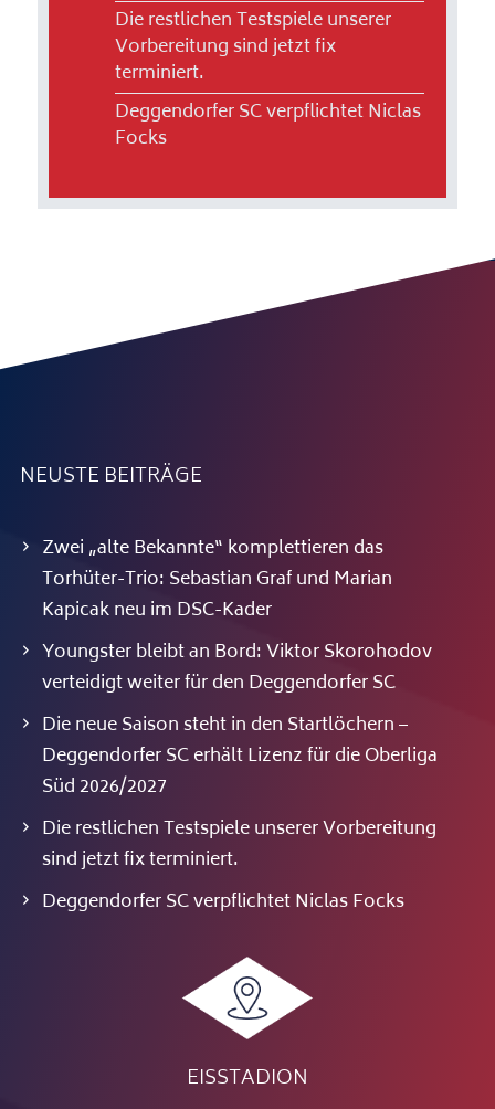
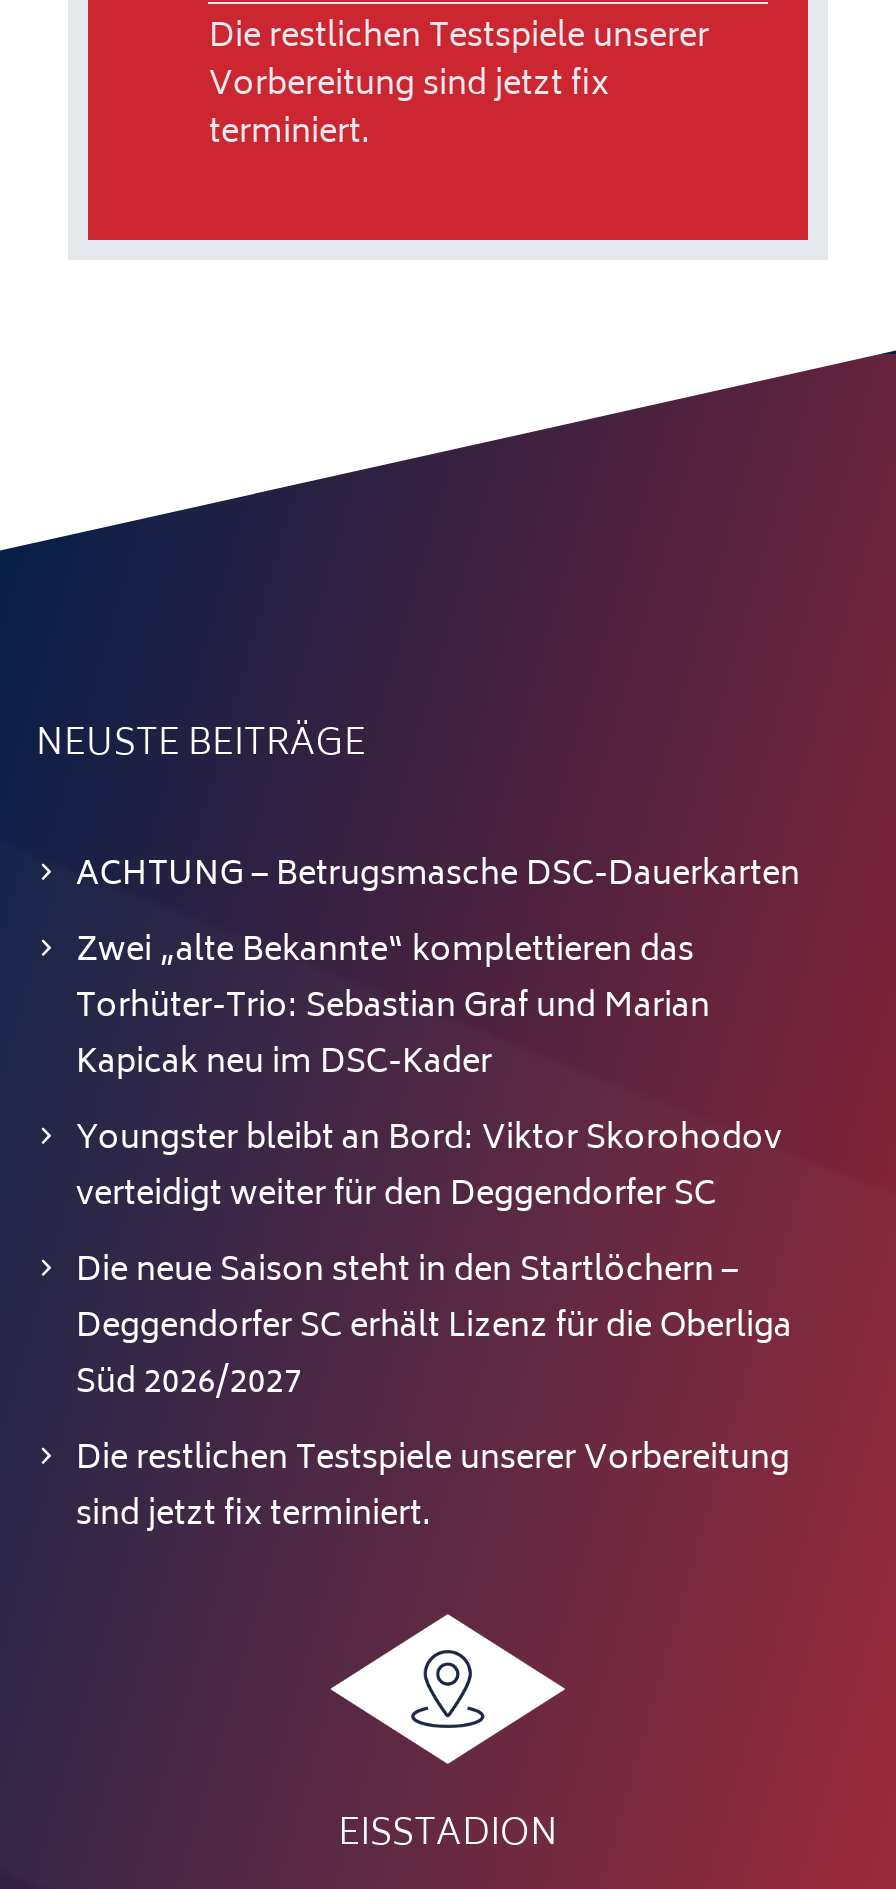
- Deggendorfer SC verpflichtet Niclas
- Focks

+ ACHTUNG – Betrugsmasche DSC-Dauerkarten

- Deggendorfer SC verpflichtet Niclas Focks
